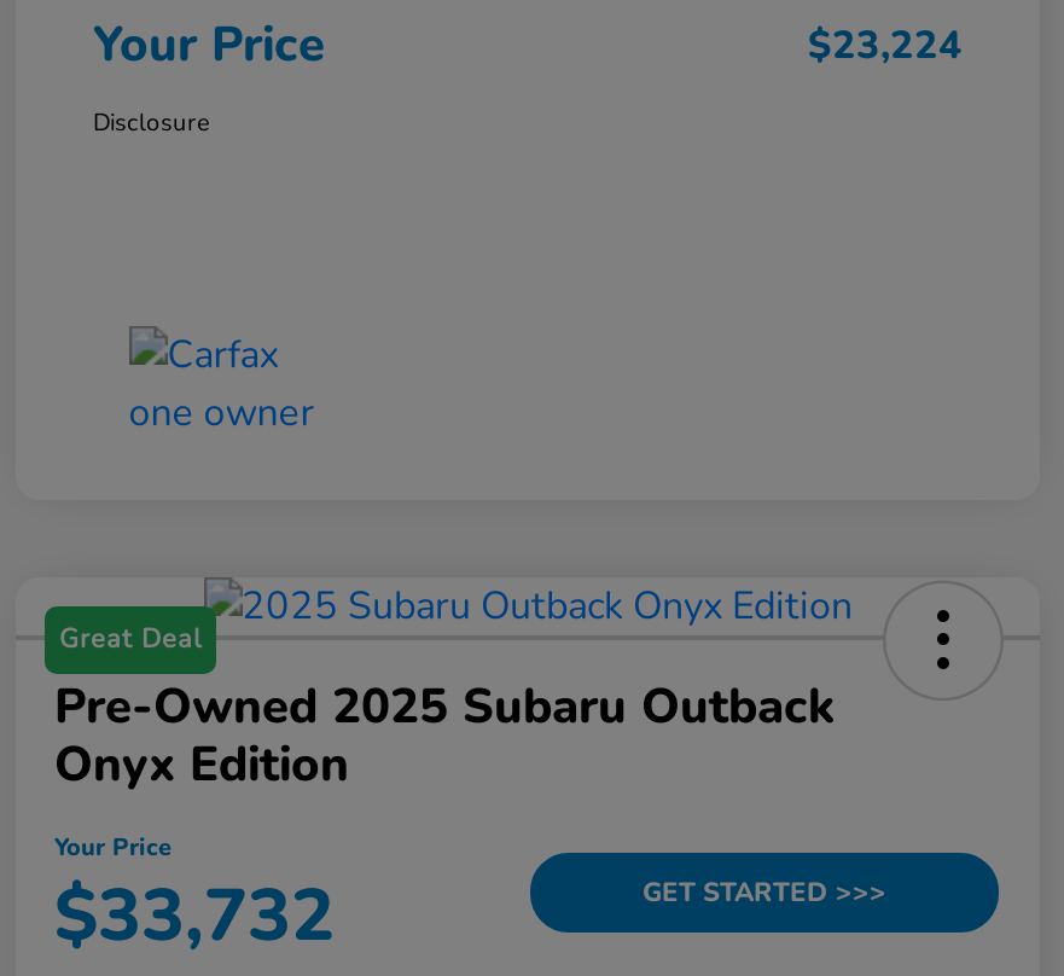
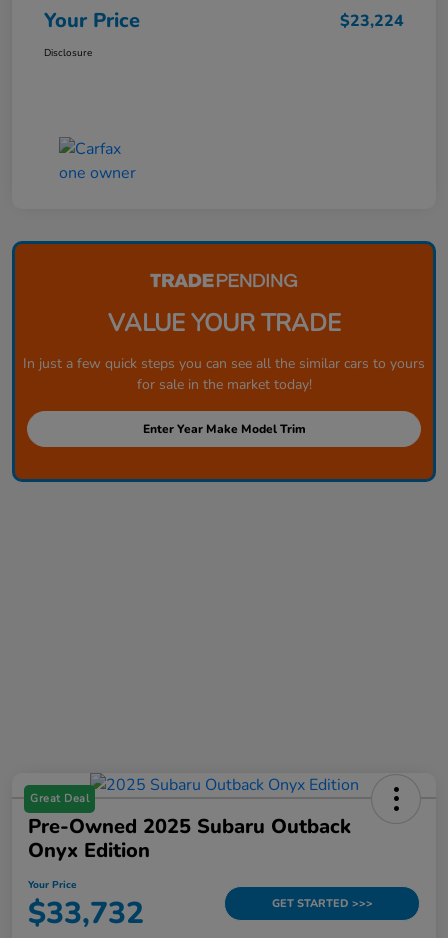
+ [image]
+ VALUE YOUR TRADE
+ In just a few quick steps you can see all the similar cars to yours
+ for sale in the market today!
+ Enter Year Make Model Trim
